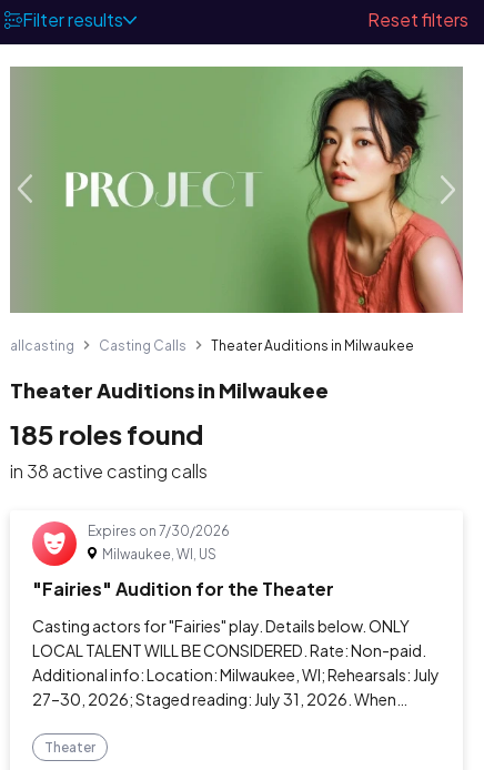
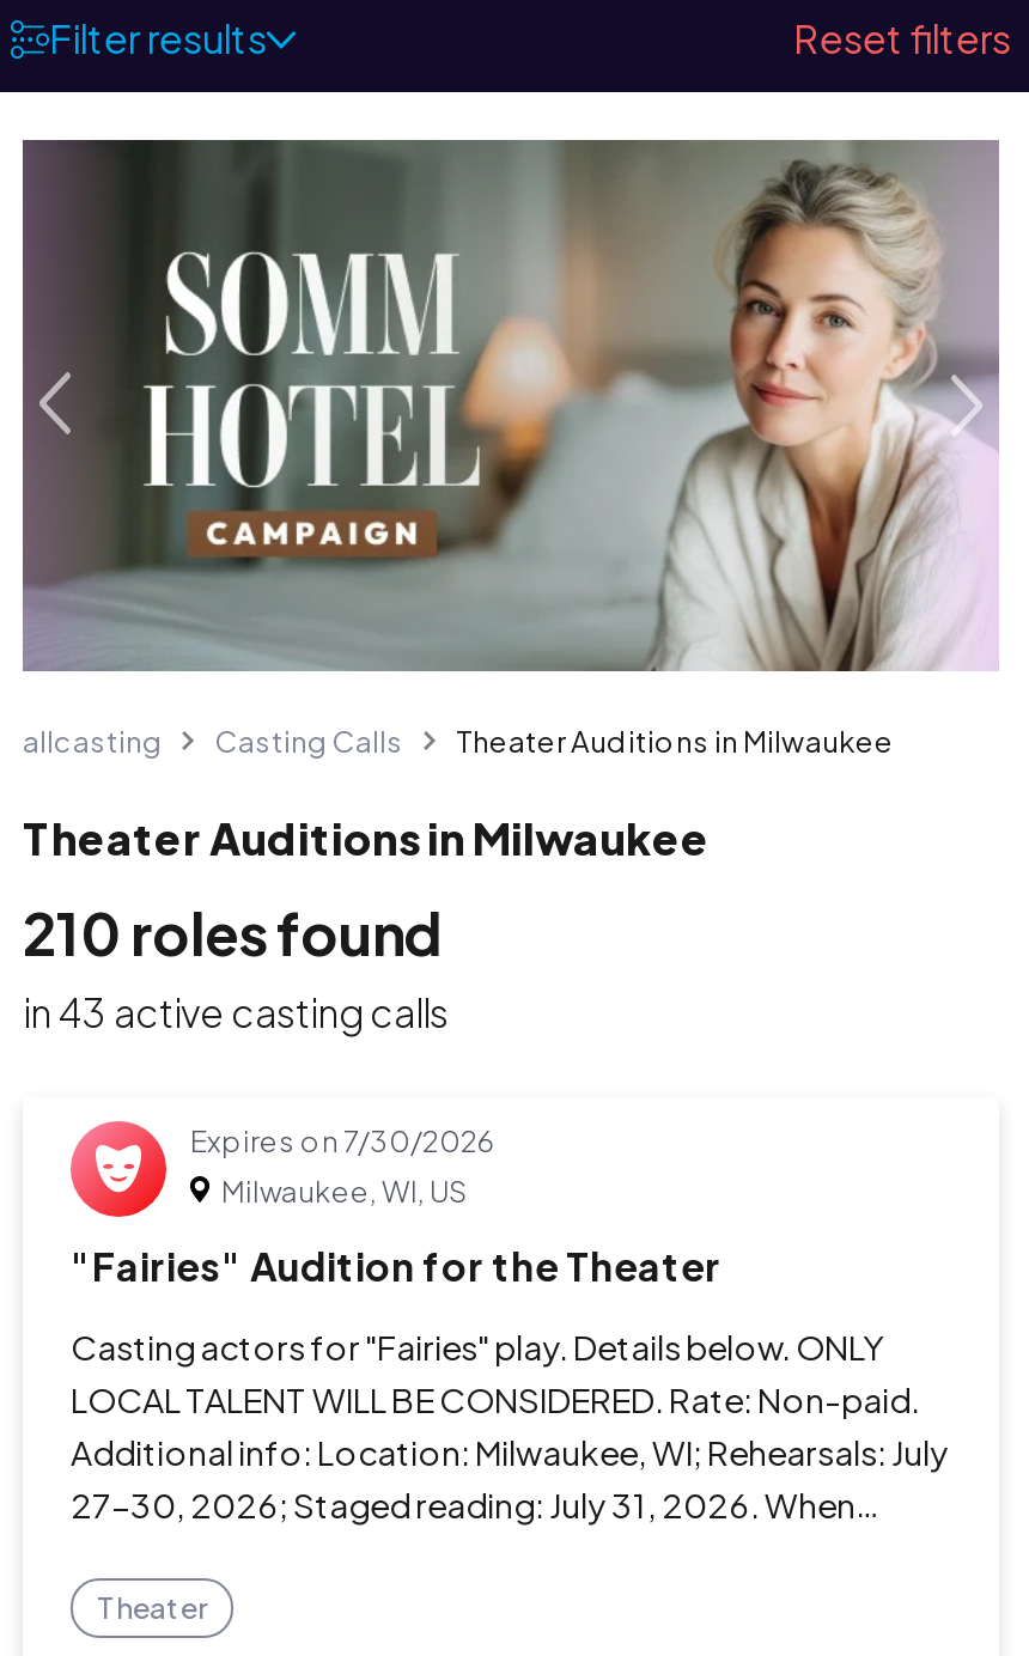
- [image]
+ [image]

- 185 roles found
+ 210 roles found

- in 38 active casting calls
+ in 43 active casting calls
